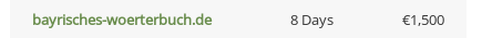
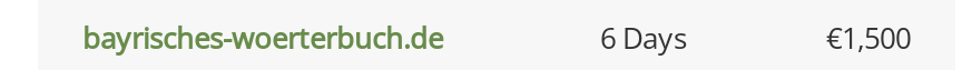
- 8 Days
+ 6 Days
